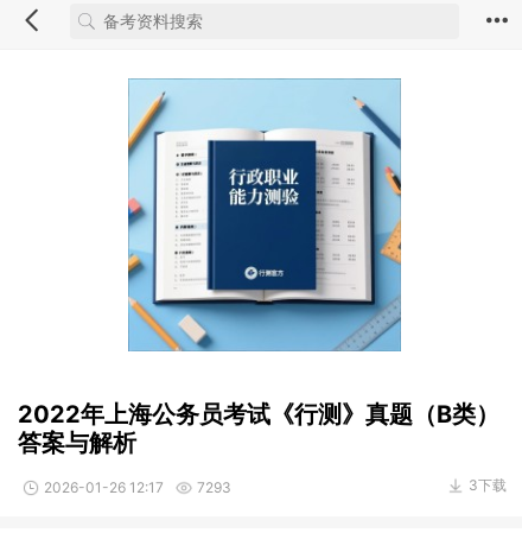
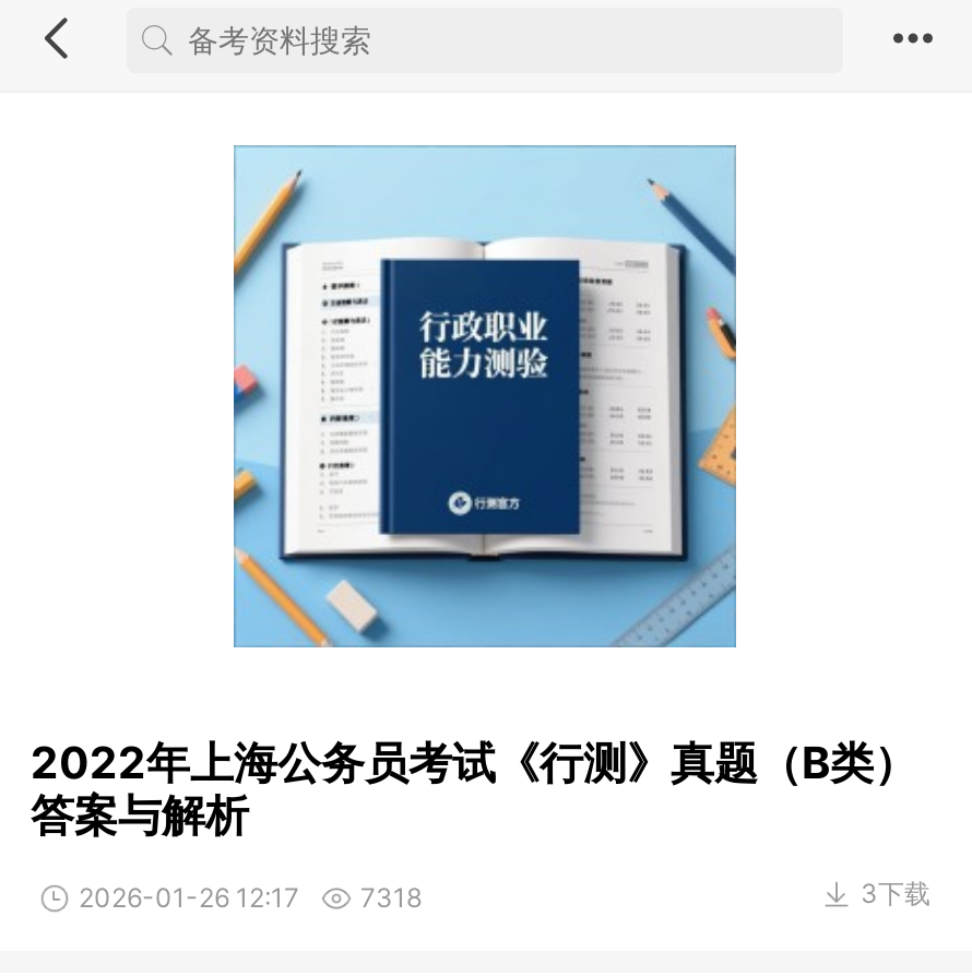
- 2026-01-26 12:17 7293
+ 2026-01-26 12:17 7318
